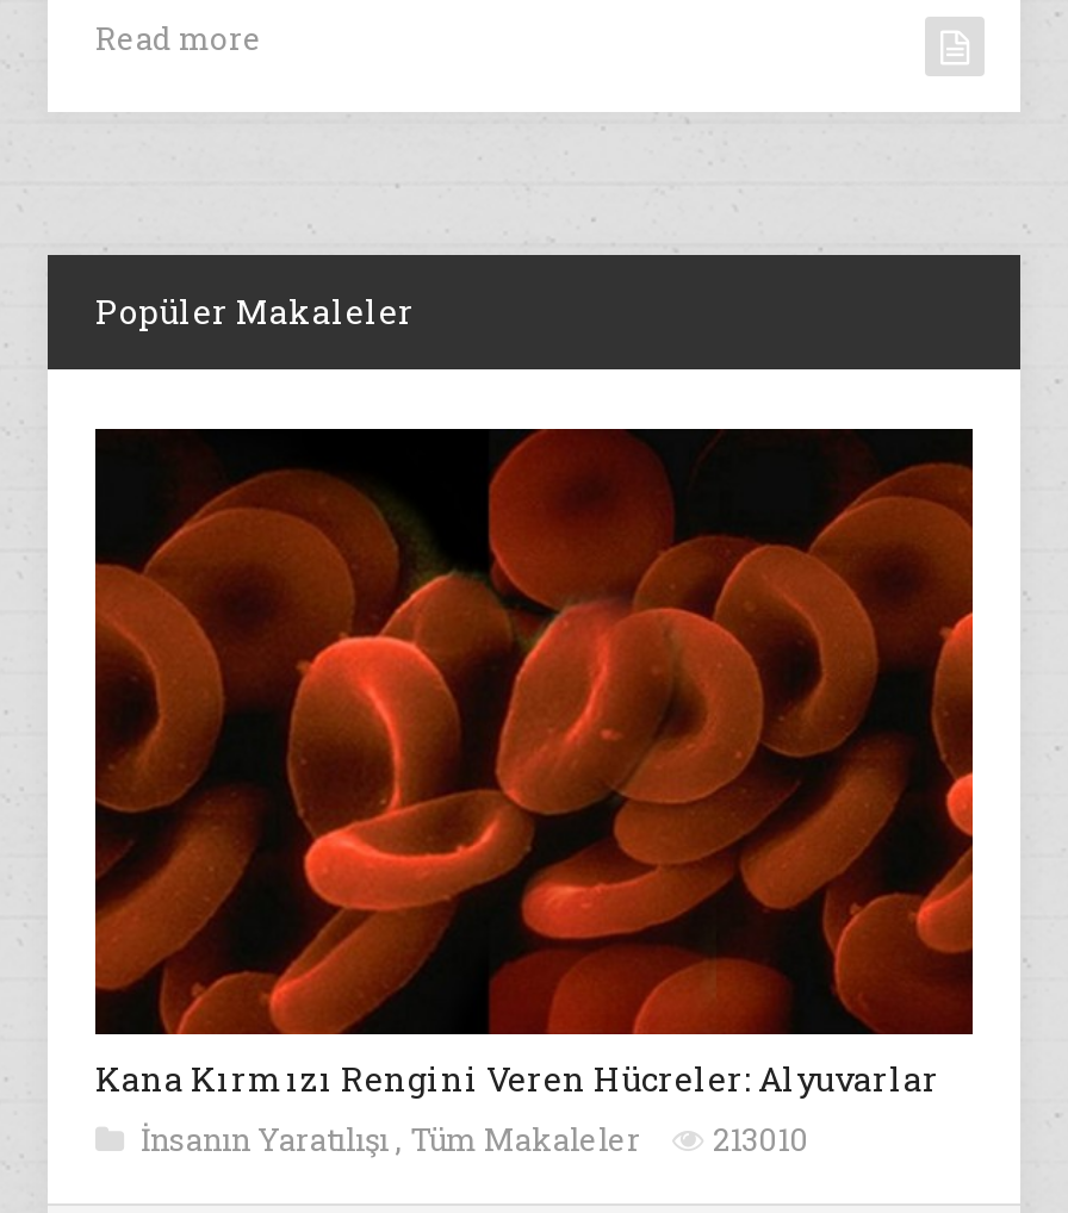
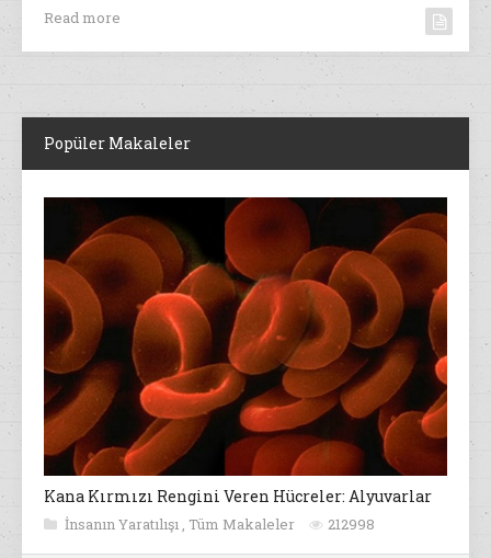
- İnsanın Yaratılışı, Tüm Makaleler 213010
+ İnsanın Yaratılışı, Tüm Makaleler 212998
